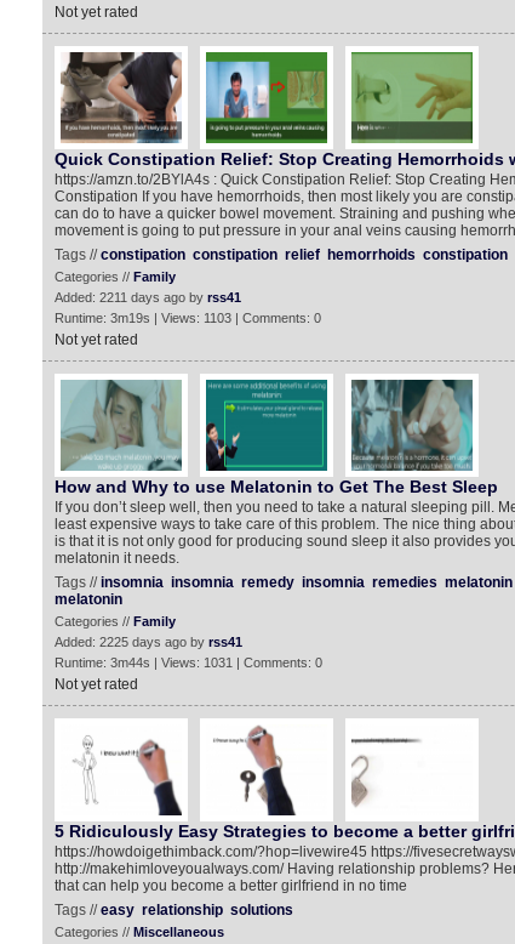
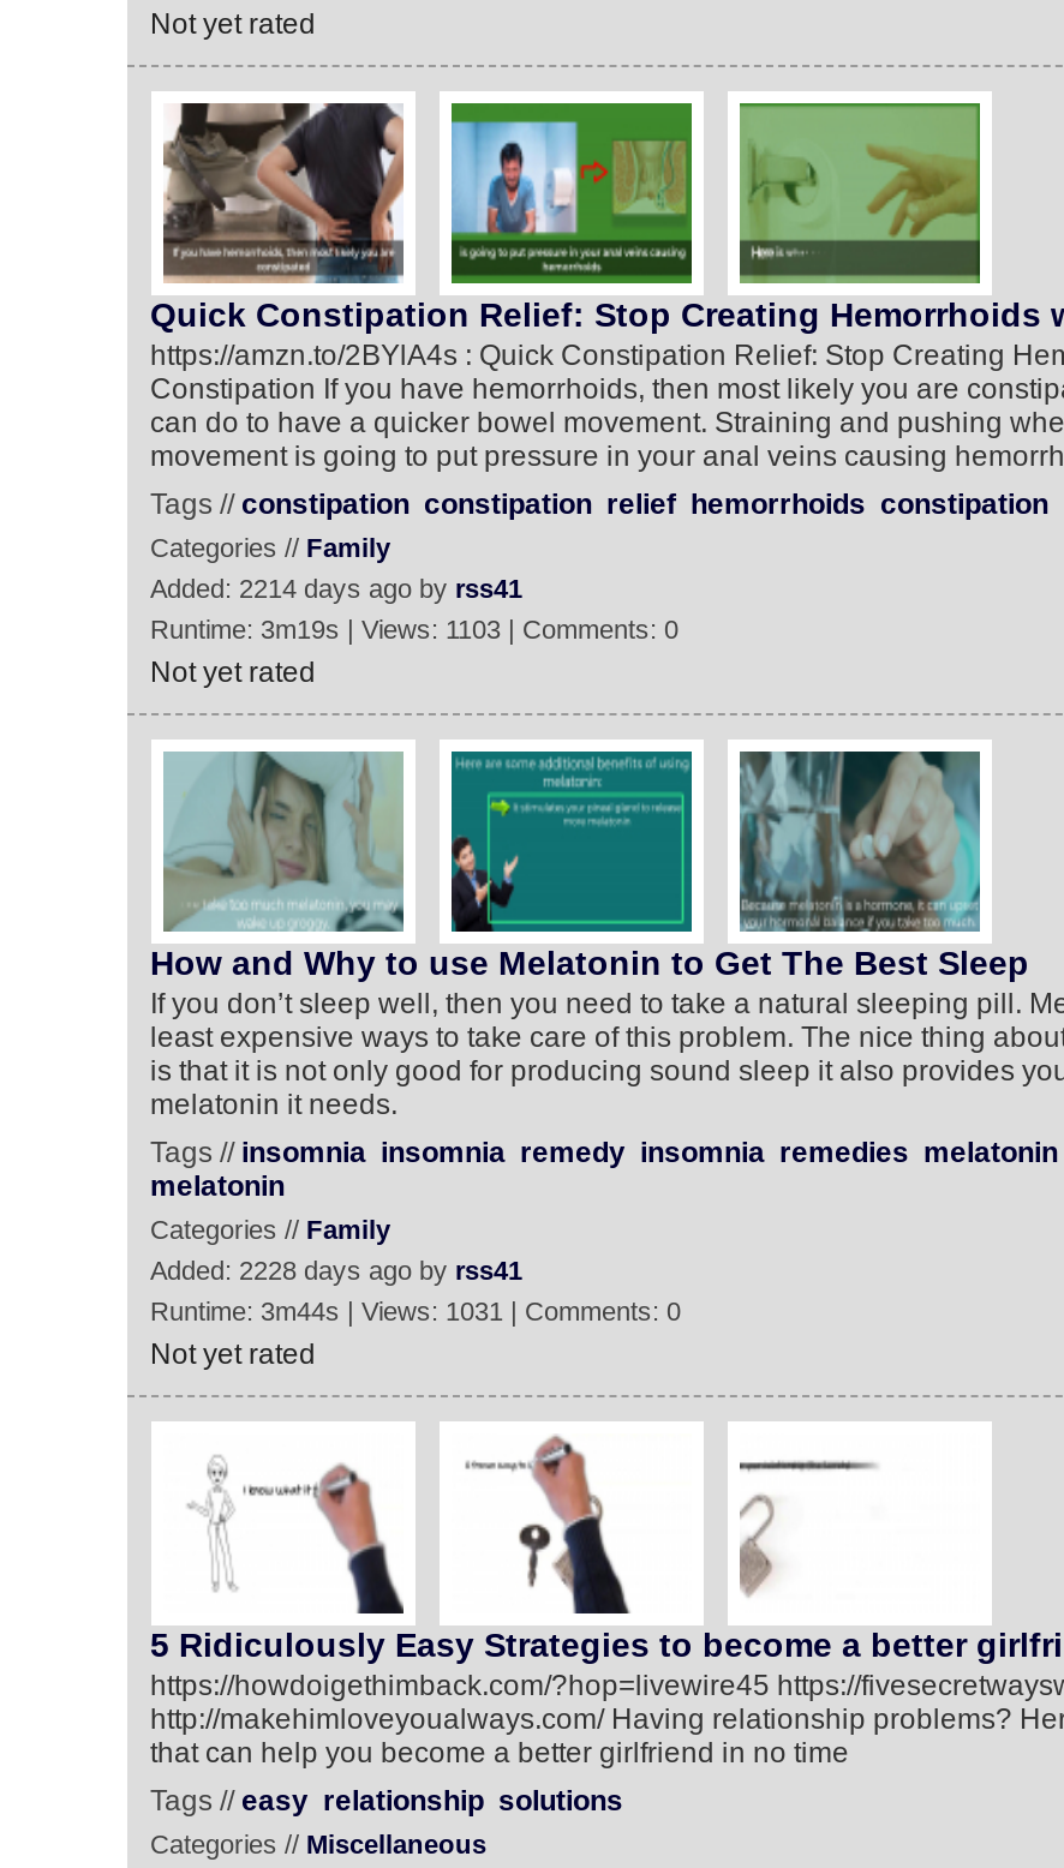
- Added: 2211 days ago by rss41
+ Added: 2214 days ago by rss41

- Added: 2225 days ago by rss41
+ Added: 2228 days ago by rss41
